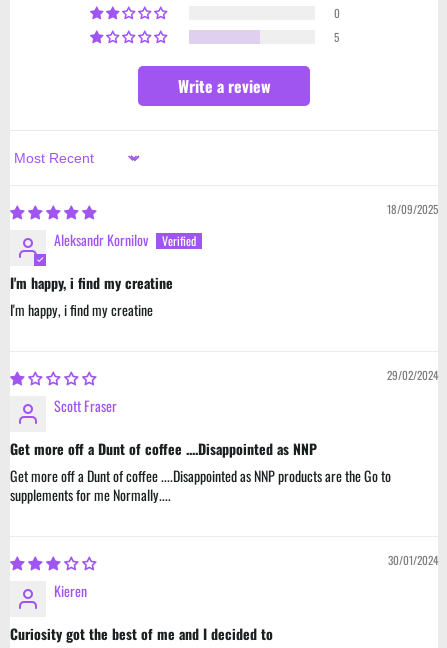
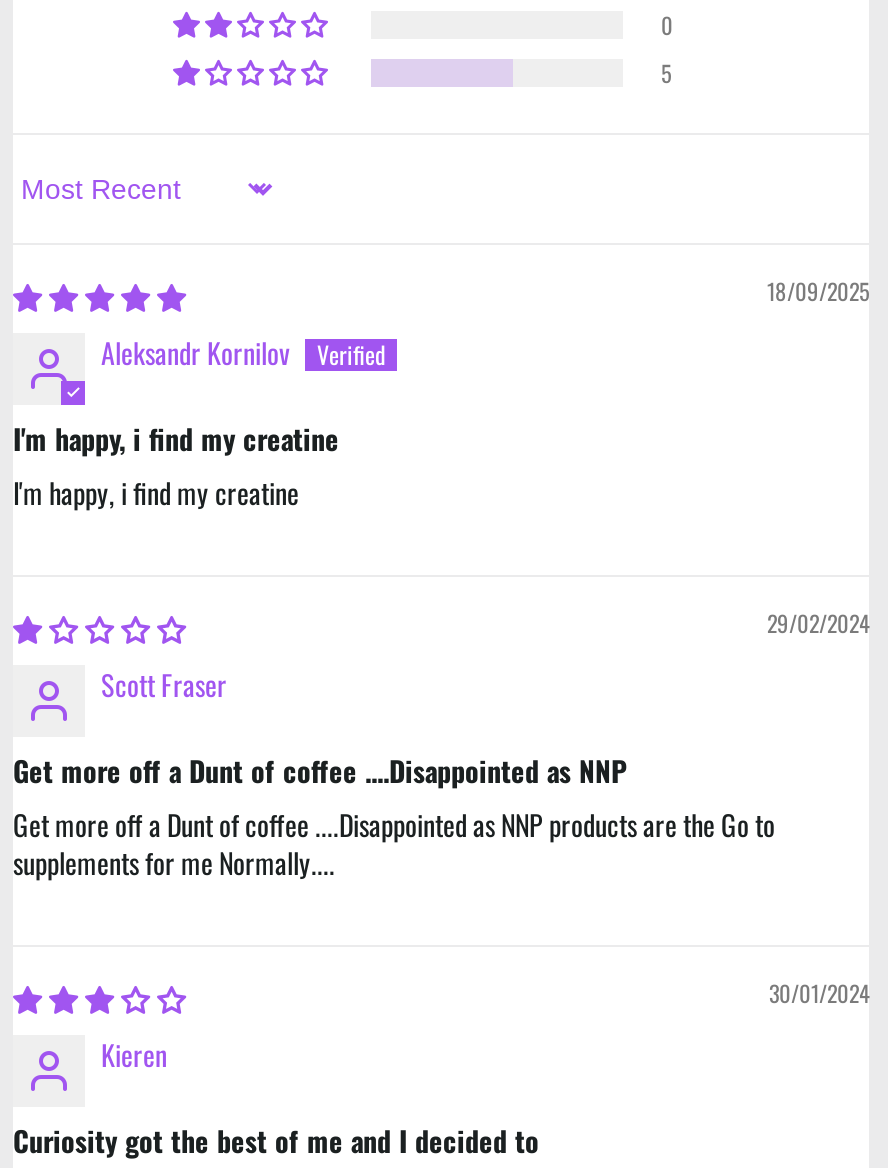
- Write a review
